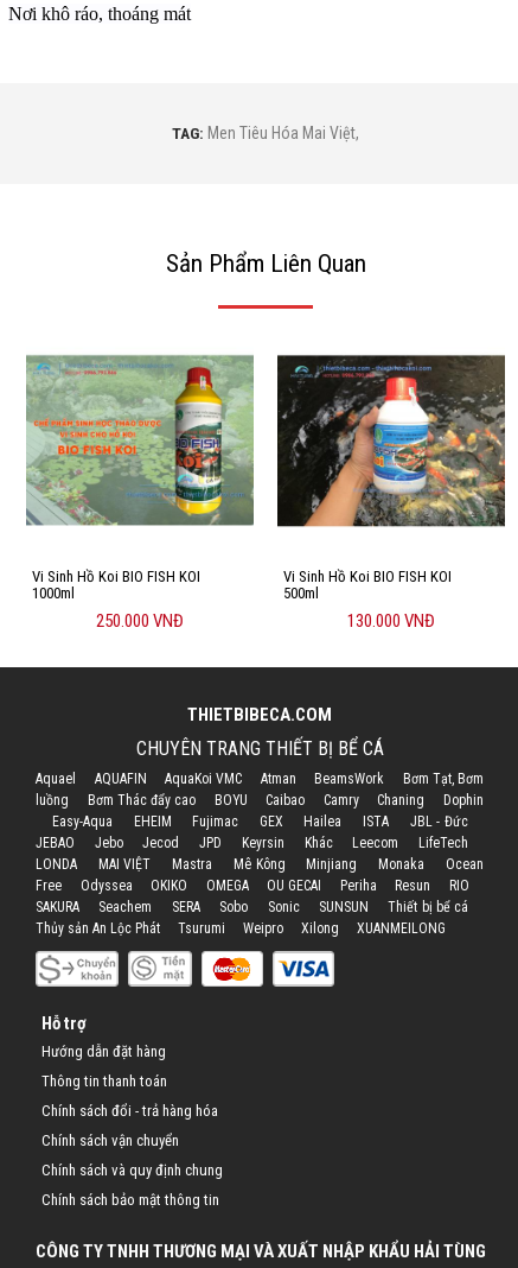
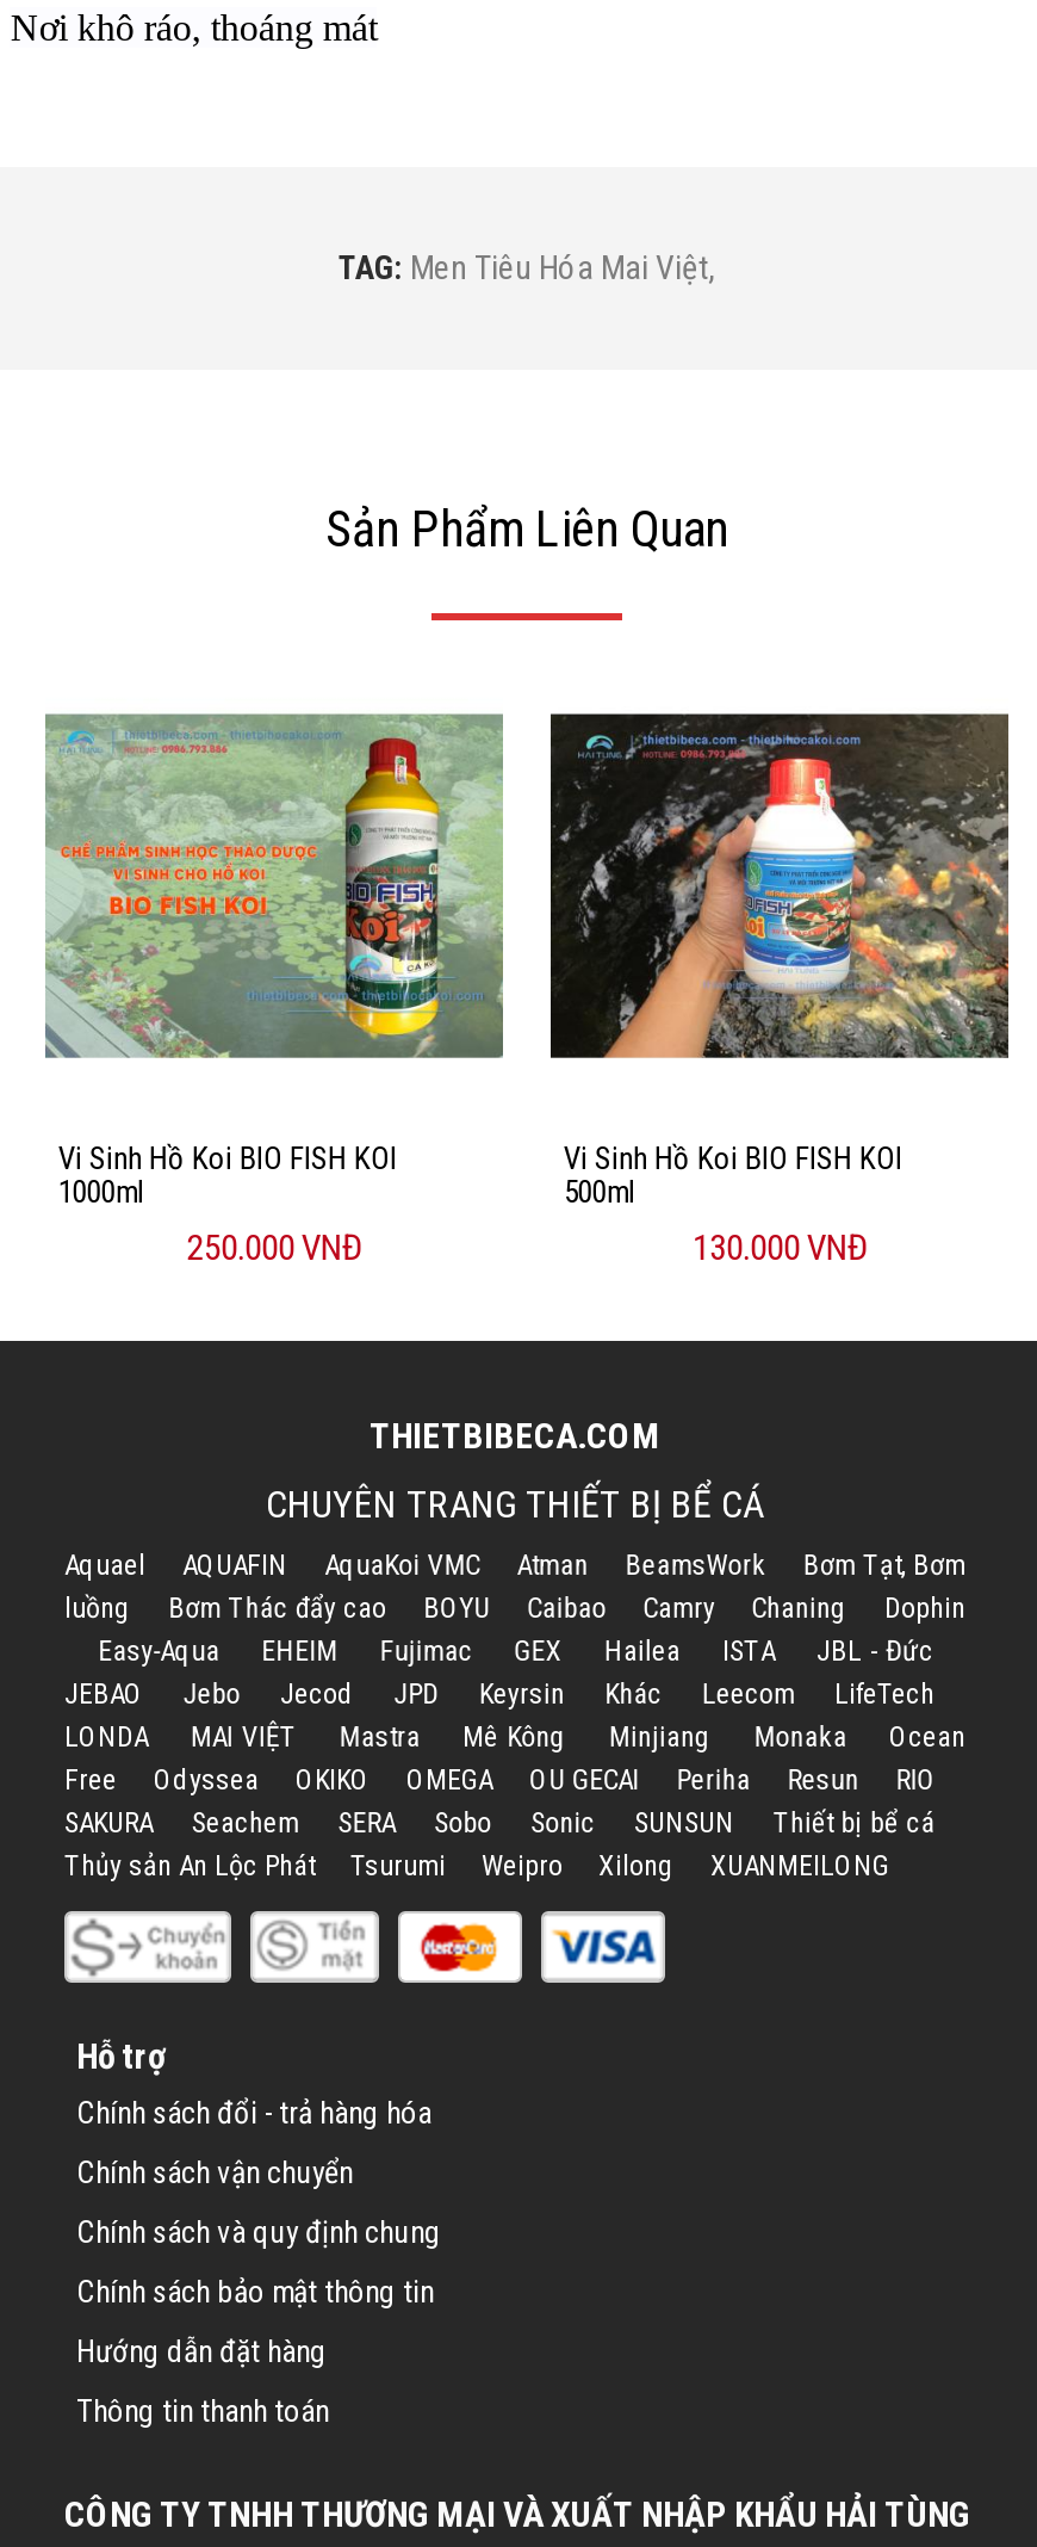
moved down: Hướng dẫn đặt hàng | Thông tin thanh toán

moved up: Chính sách đổi - trả hàng hóa | Chính sách vận chuyển | Chính sách và quy định chung | Chính sách bảo mật thông tin
